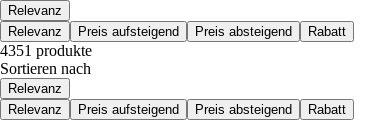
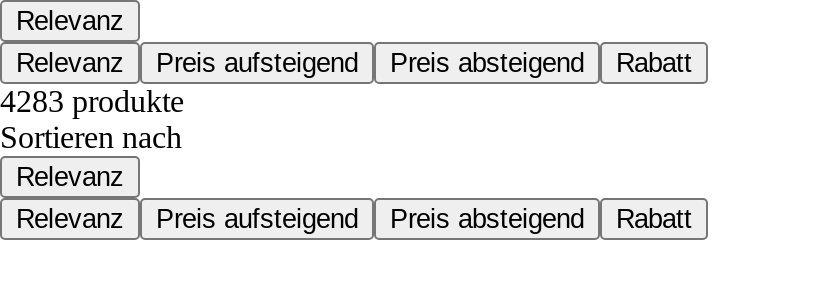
- 4351 produkte
+ 4283 produkte
